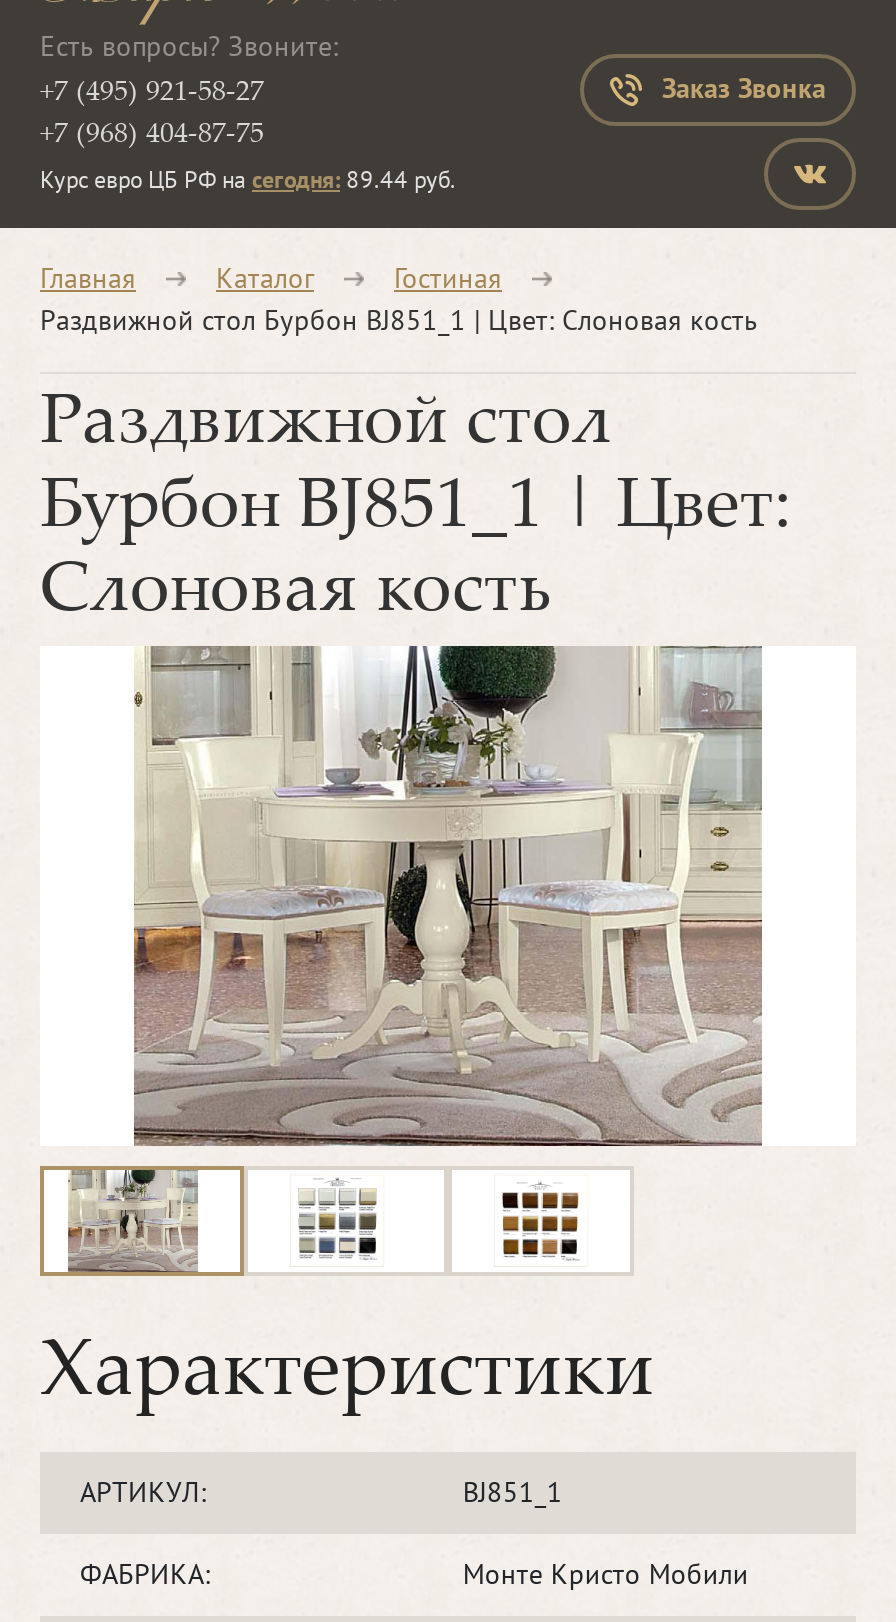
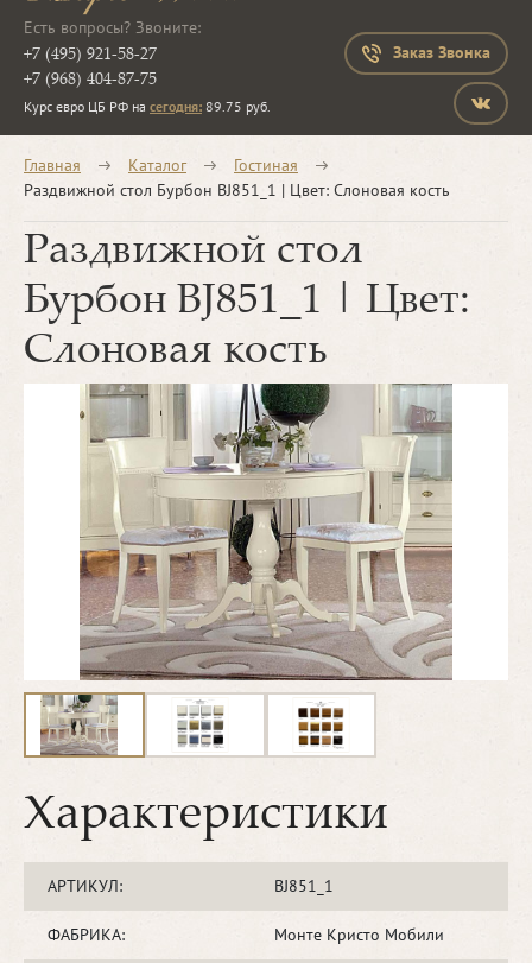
- Курс евро ЦБ РФ на сегодня: 89.44 руб.
+ Курс евро ЦБ РФ на сегодня: 89.75 руб.
